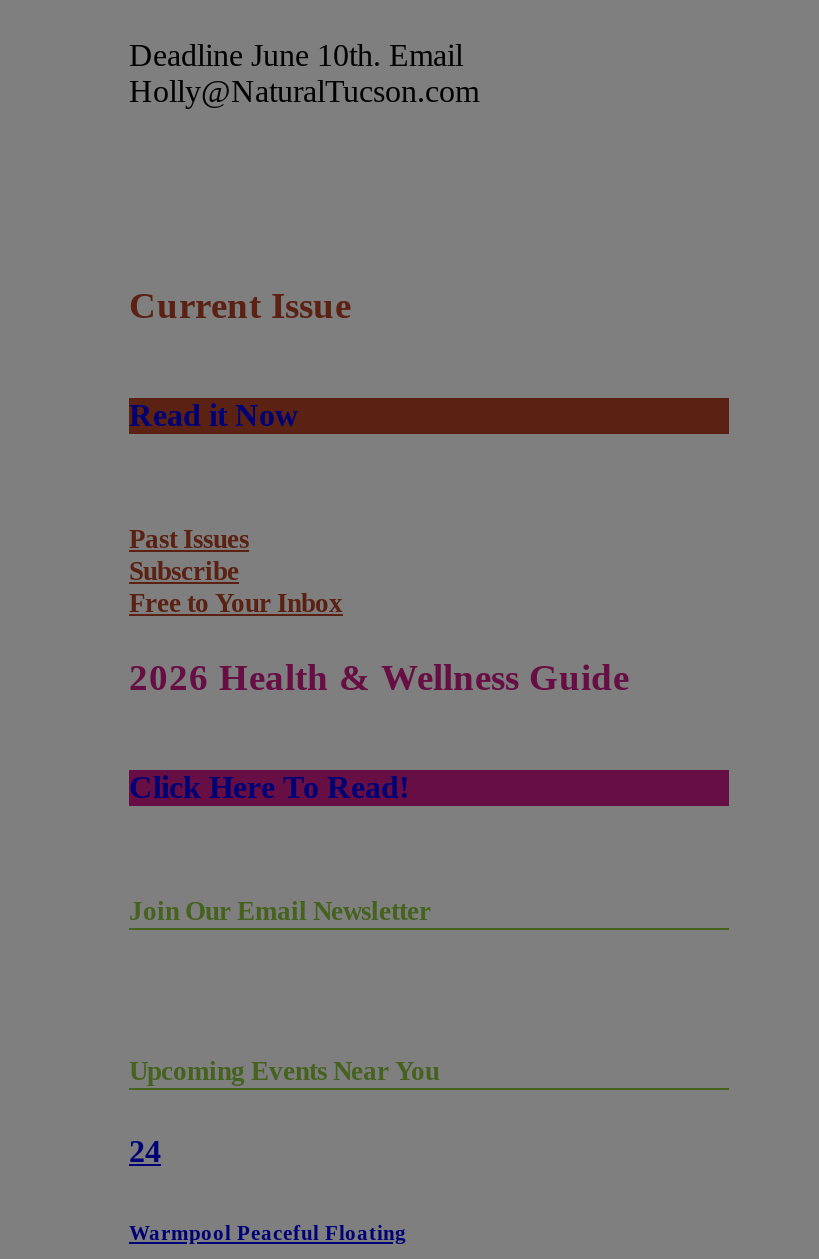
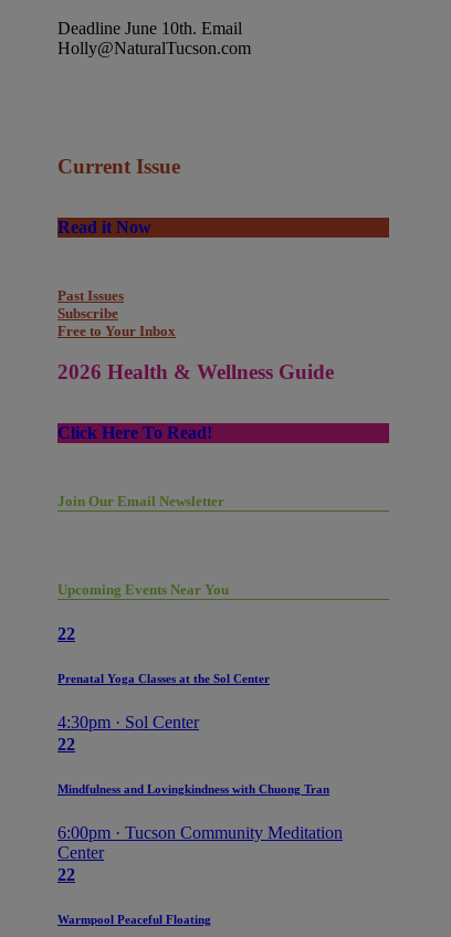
- 24
+ 22
+ Prenatal Yoga Classes at the Sol Center
+ 4:30pm · Sol Center
+ 22
+ Mindfulness and Lovingkindness with Chuong Tran
+ 6:00pm · Tucson Community Meditation
+ Center
+ 22
